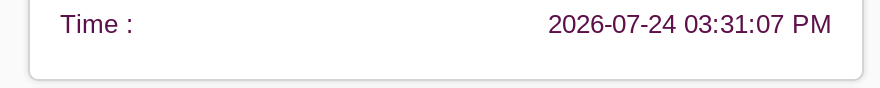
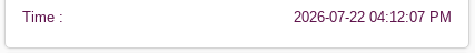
- 2026-07-24 03:31:07 PM
+ 2026-07-22 04:12:07 PM
